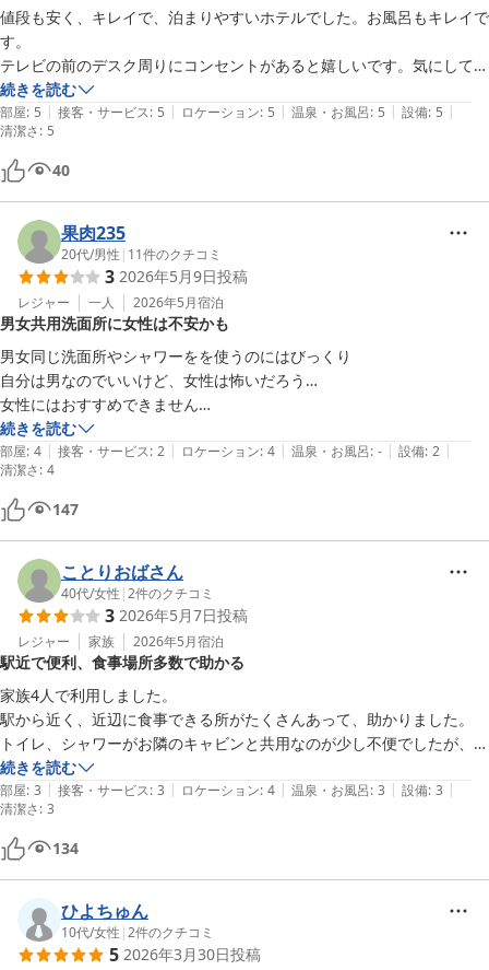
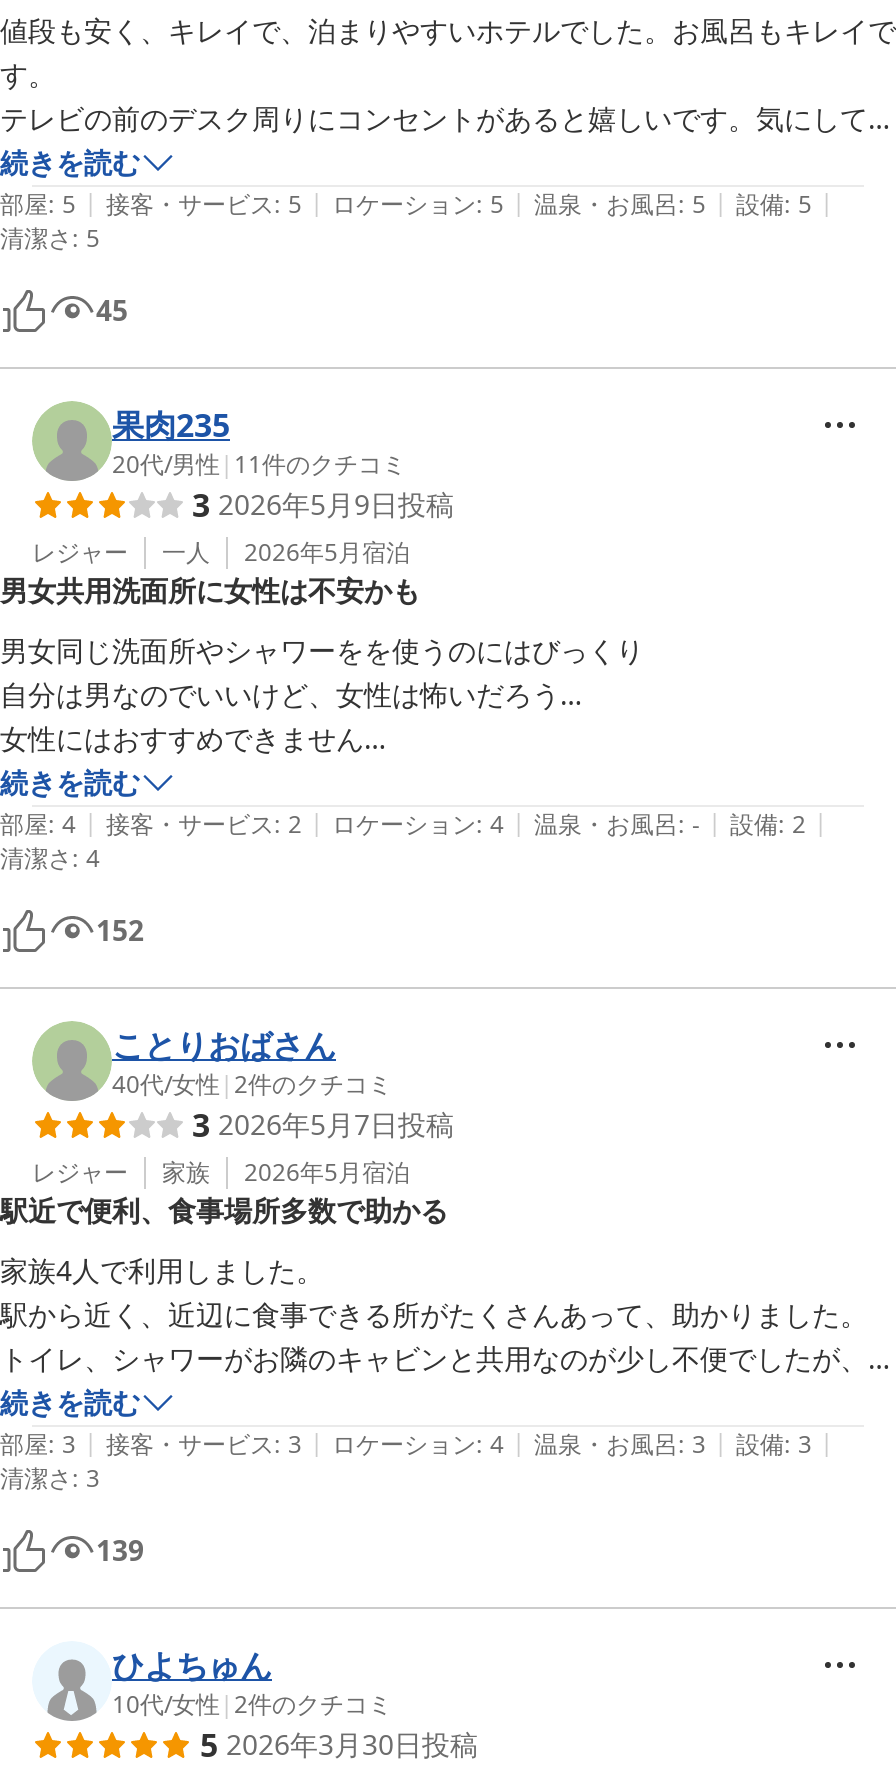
- 40
+ 45

- 147
+ 152

- 134
+ 139
